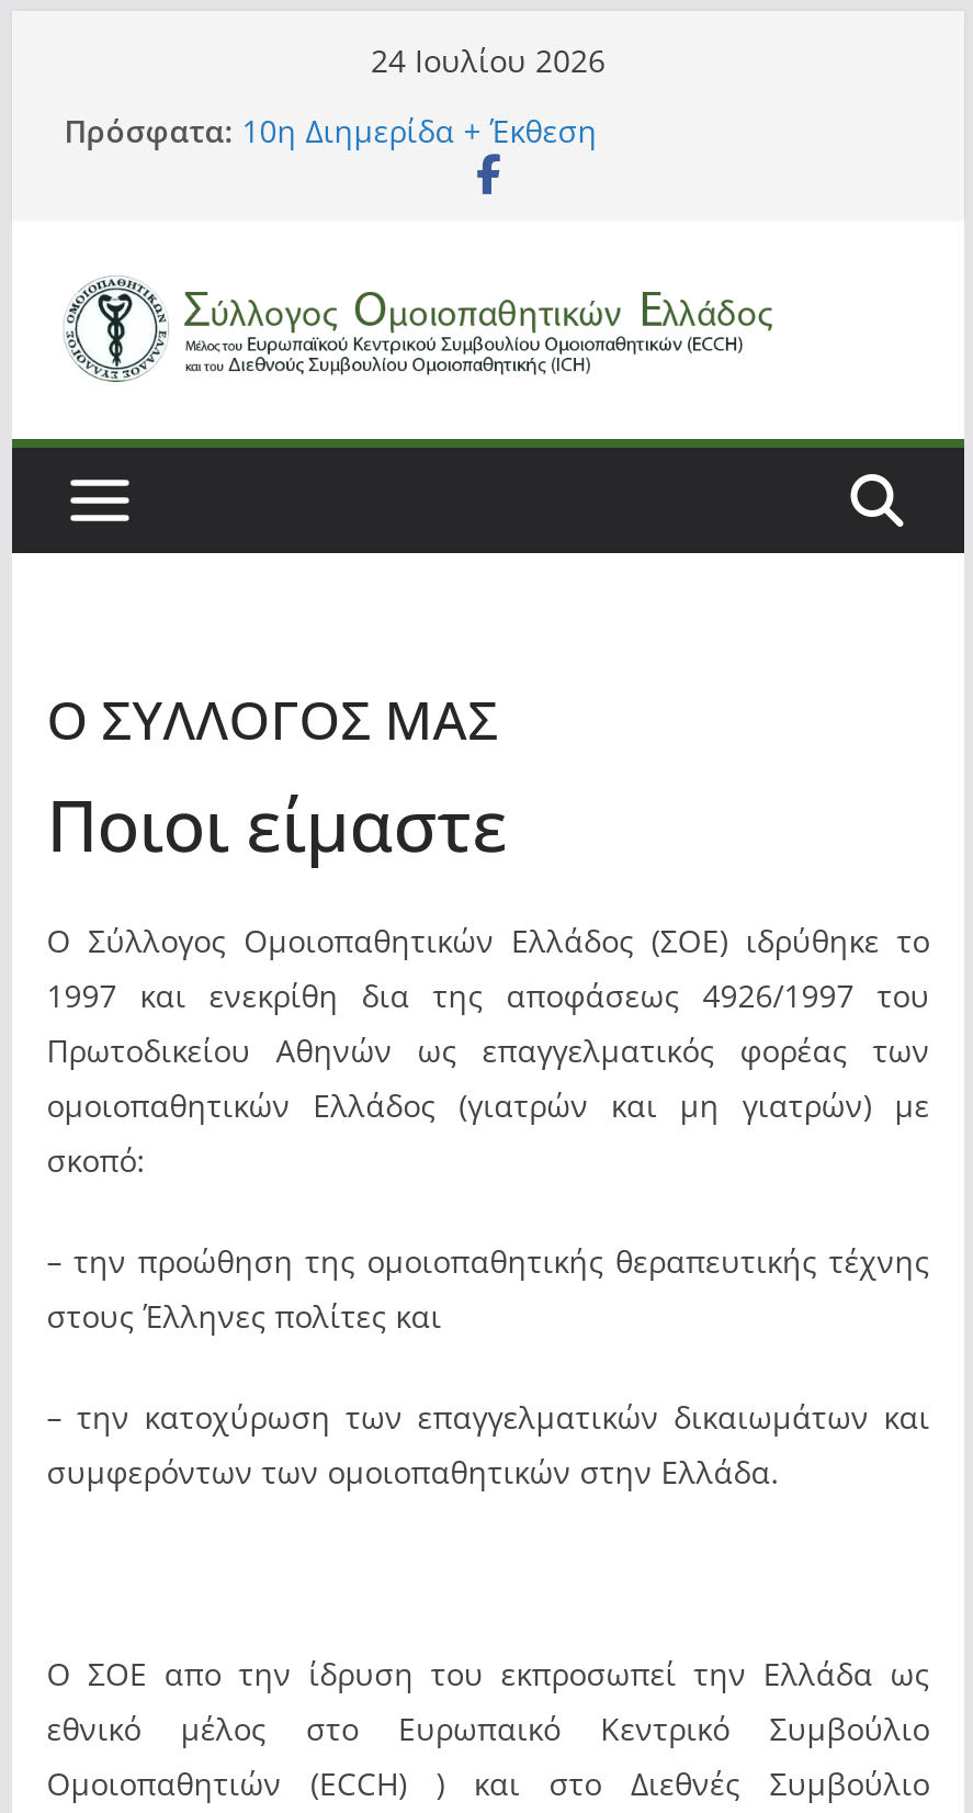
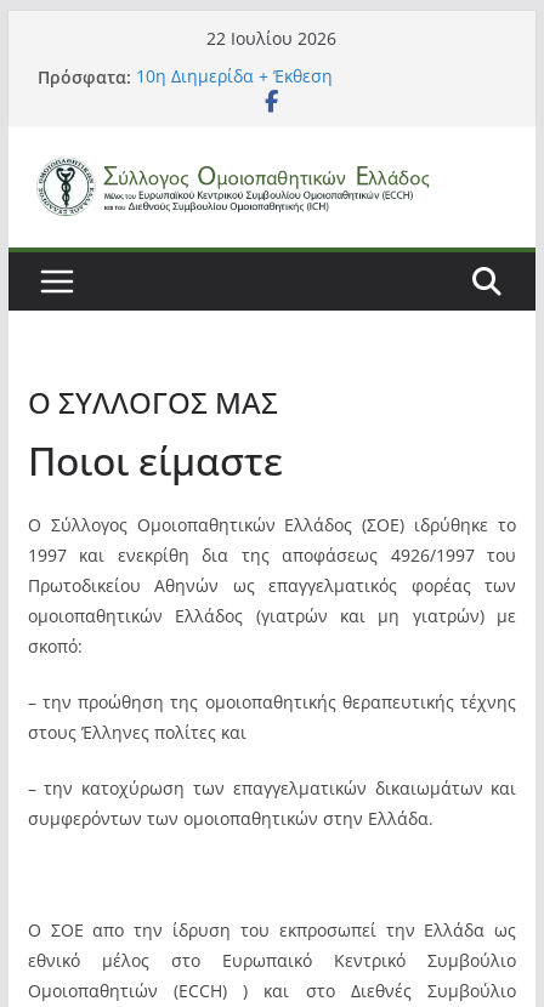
- 24 Ιουλίου 2026
+ 22 Ιουλίου 2026
